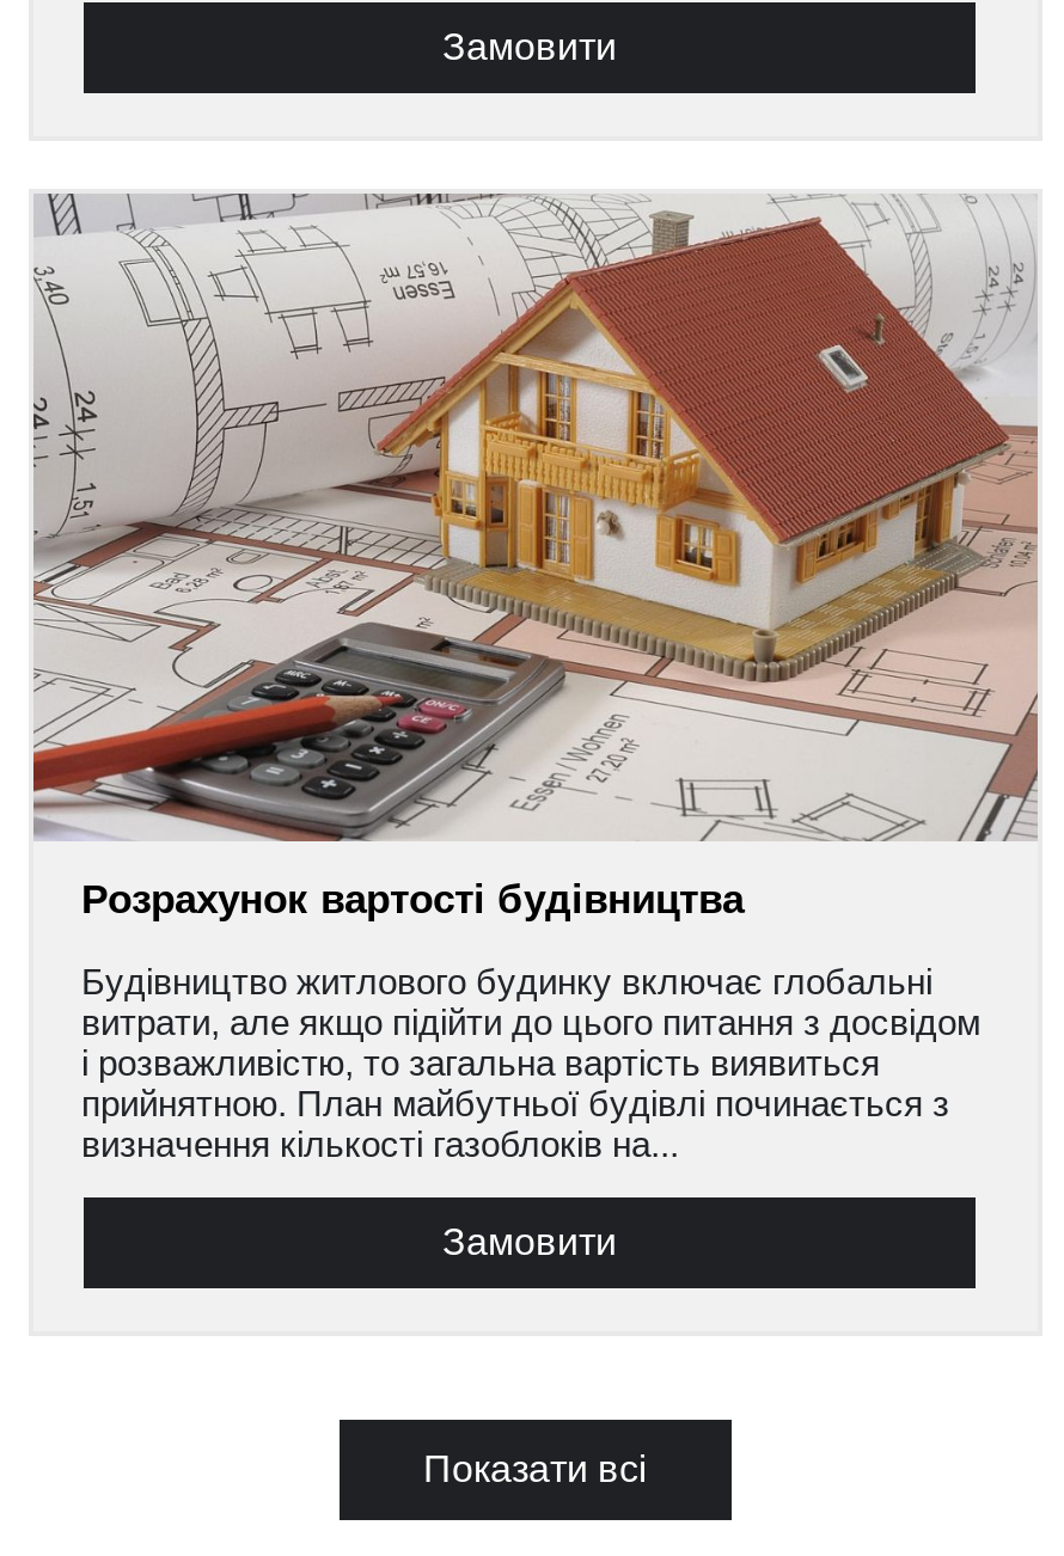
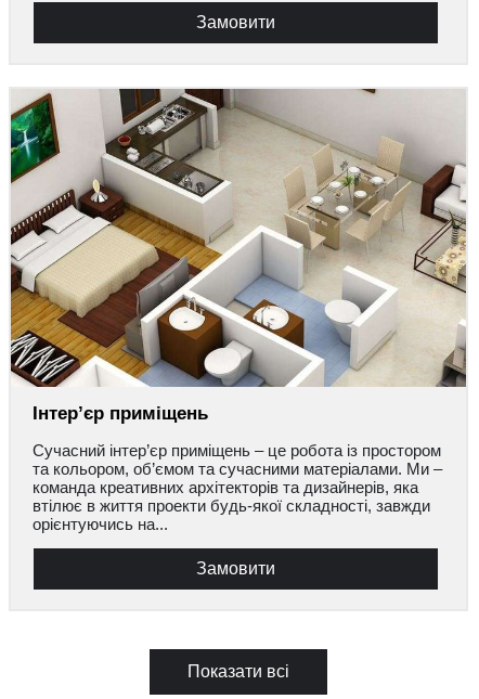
- [image]
- Розрахунок вартості будівництва
+ [image]
+ Інтер’єр приміщень

- Будівництво житлового будинку включає глобальні
- витрати, але якщо підійти до цього питання з досвідом
- і розважливістю, то загальна вартість виявиться
- прийнятною. План майбутньої будівлі починається з
- визначення кількості газоблоків на...
+ Сучасний інтер’єр приміщень – це робота із простором
+ та кольором, об’ємом та сучасними матеріалами. Ми –
+ команда креативних архітекторів та дизайнерів, яка
+ втілює в життя проекти будь-якої складності, завжди
+ орієнтуючись на...
